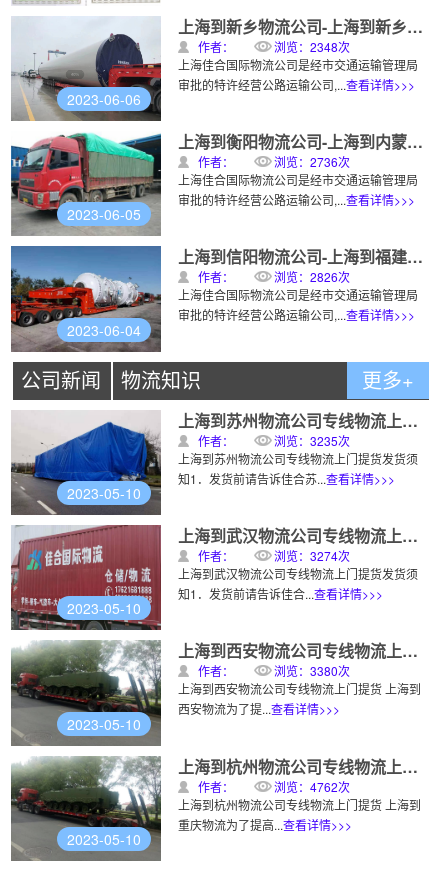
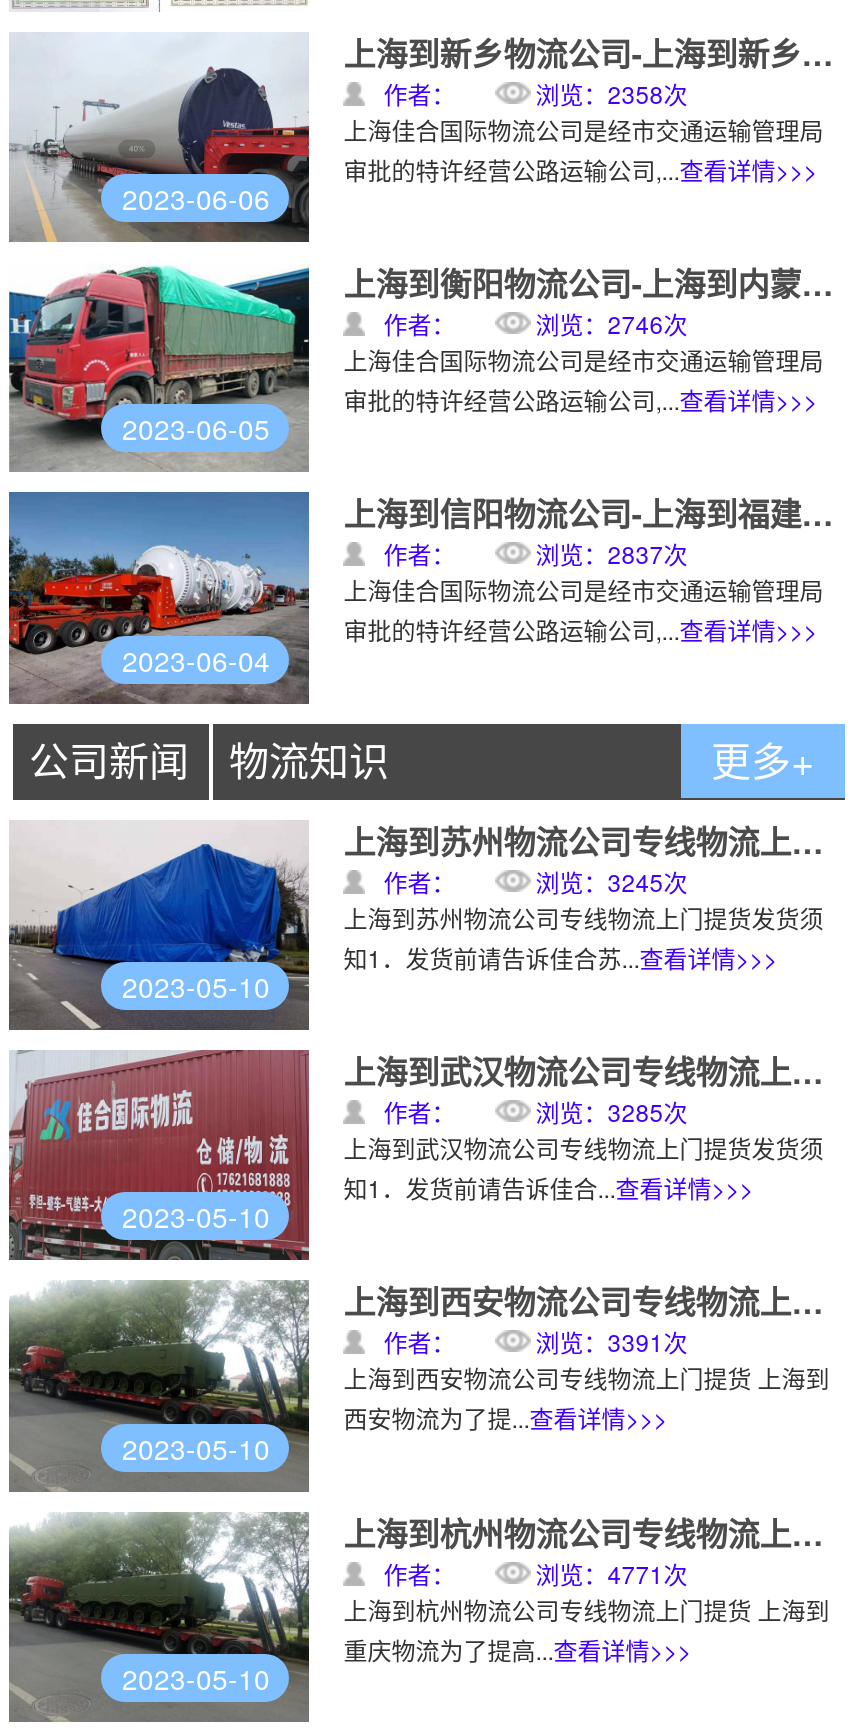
- 浏览：2348次
+ 浏览：2358次

- 浏览：2736次
+ 浏览：2746次

- 浏览：2826次
+ 浏览：2837次

- 浏览：3235次
+ 浏览：3245次

- 浏览：3274次
+ 浏览：3285次

- 浏览：3380次
+ 浏览：3391次

- 浏览：4762次
+ 浏览：4771次
